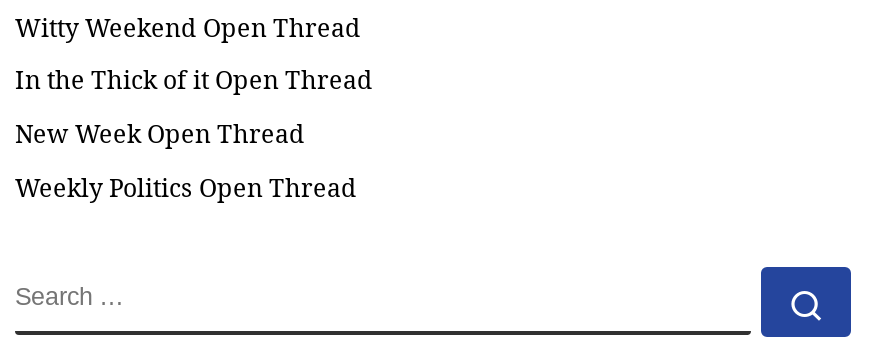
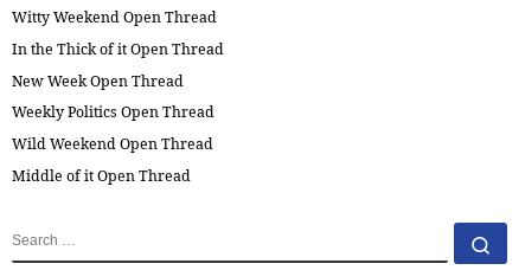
+ Wild Weekend Open Thread
+ Middle of it Open Thread
